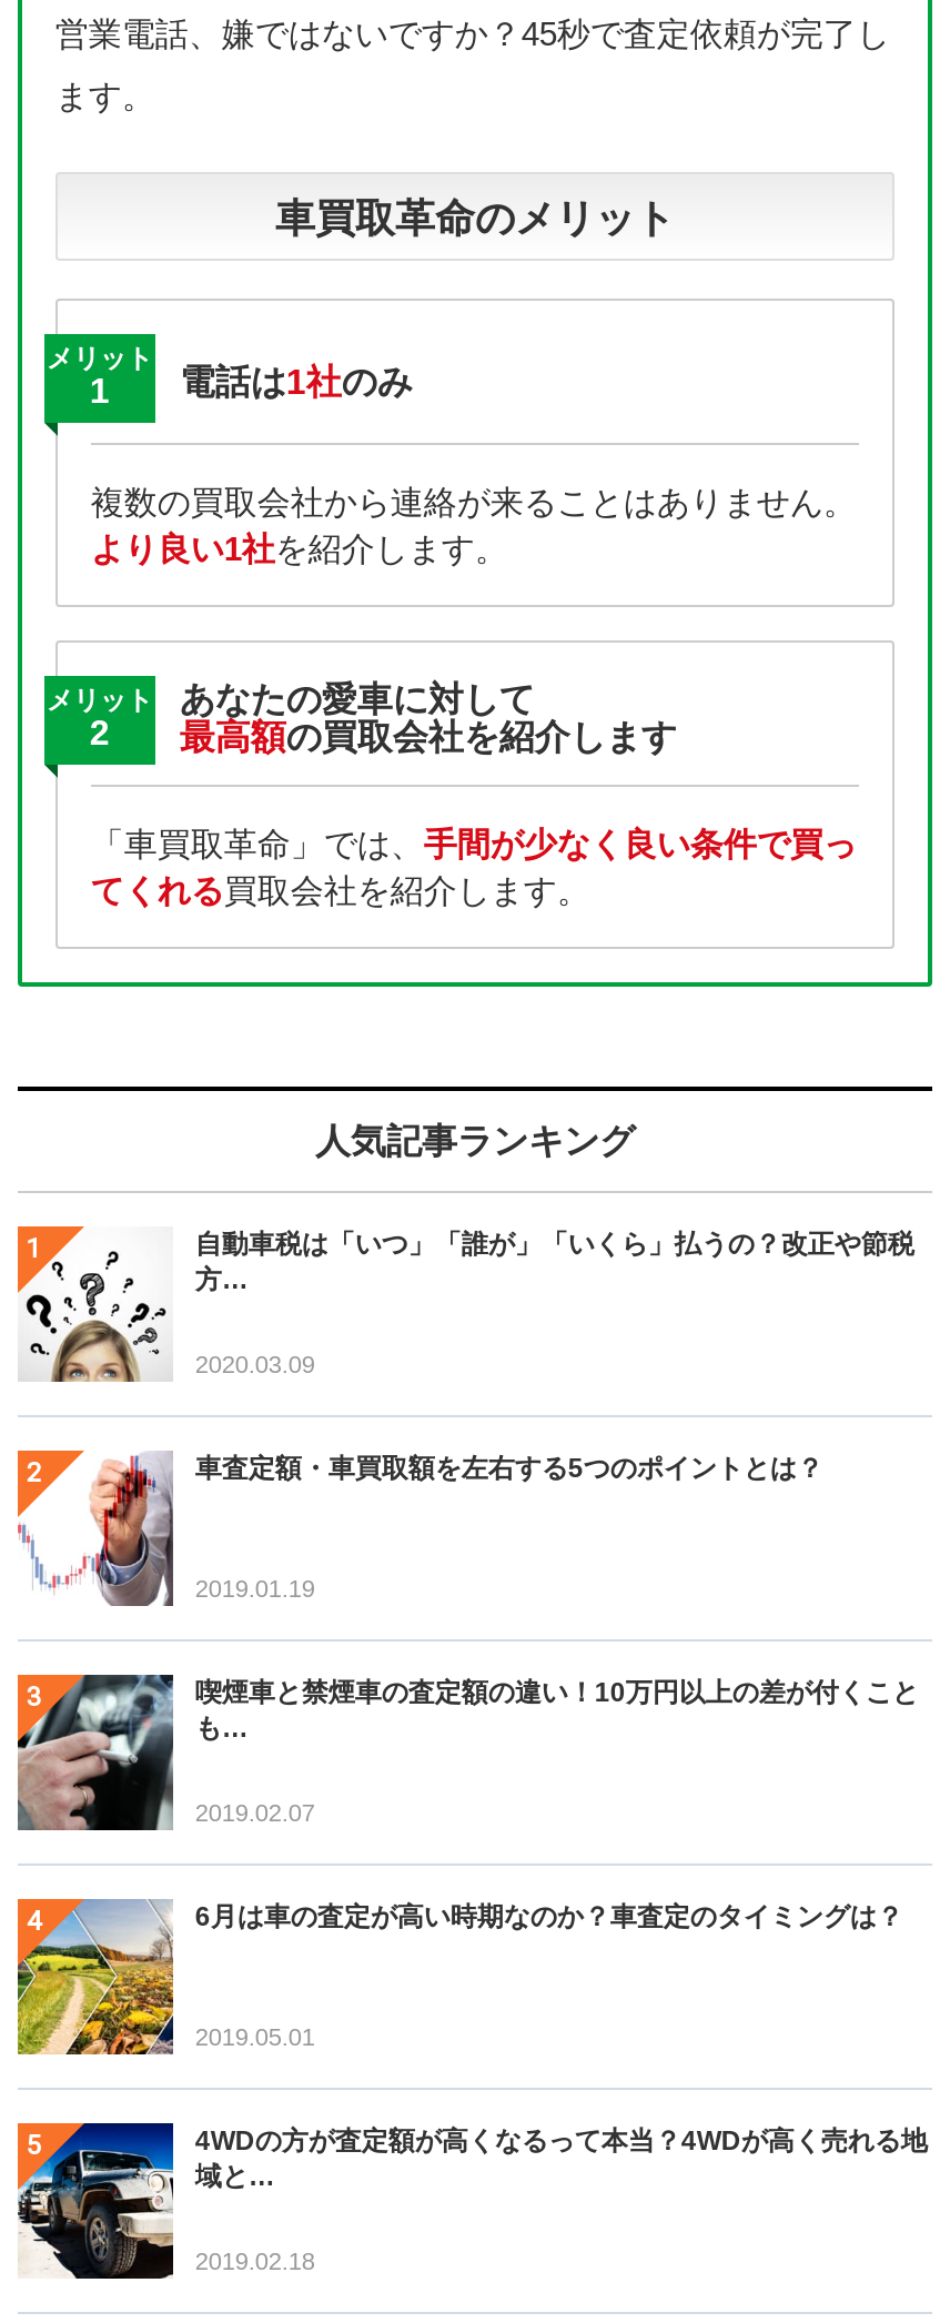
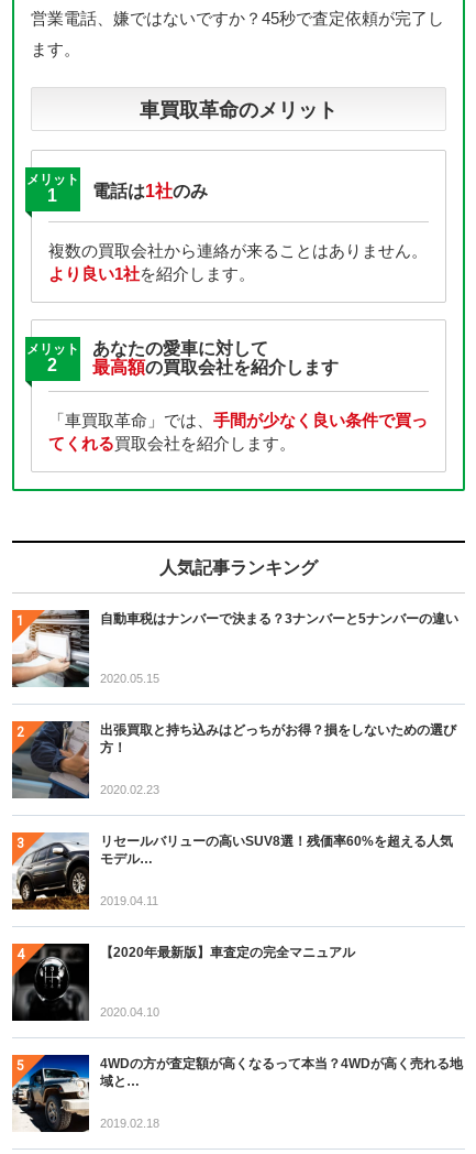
- [image]
- 自動車税は「いつ」「誰が」「いくら」払うの？改正や節税
- 方…
+ [image]
+ 自動車税はナンバーで決まる？3ナンバーと5ナンバーの違い

- 2020.03.09
+ 2020.05.15

- [image]
- 車査定額・車買取額を左右する5つのポイントとは？
+ [image]
+ 出張買取と持ち込みはどっちがお得？損をしないための選び
+ 方！

- 2019.01.19
+ 2020.02.23

- [image]
- 喫煙車と禁煙車の査定額の違い！10万円以上の差が付くこと
- も…
+ [image]
+ リセールバリューの高いSUV8選！残価率60%を超える人気
+ モデル…

- 2019.02.07
+ 2019.04.11

- [image]
- 6月は車の査定が高い時期なのか？車査定のタイミングは？
+ [image]
+ 【2020年最新版】車査定の完全マニュアル

- 2019.05.01
+ 2020.04.10
